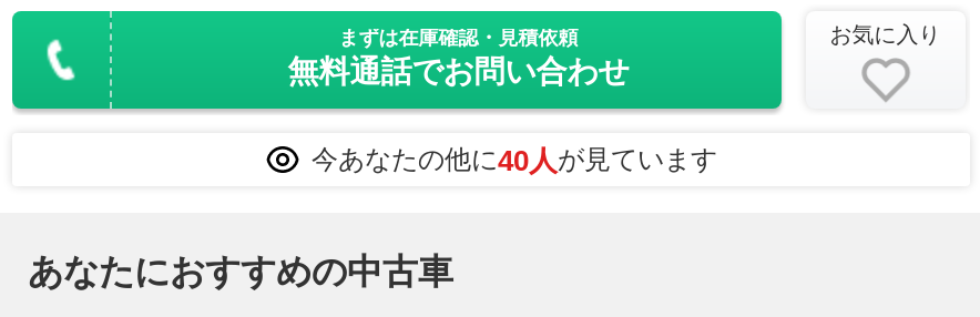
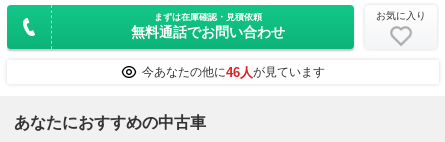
- 今あなたの他に40人が見ています
+ 今あなたの他に46人が見ています
